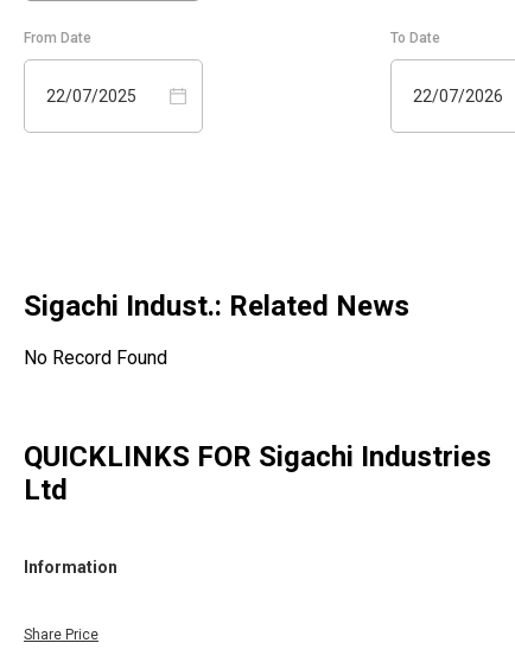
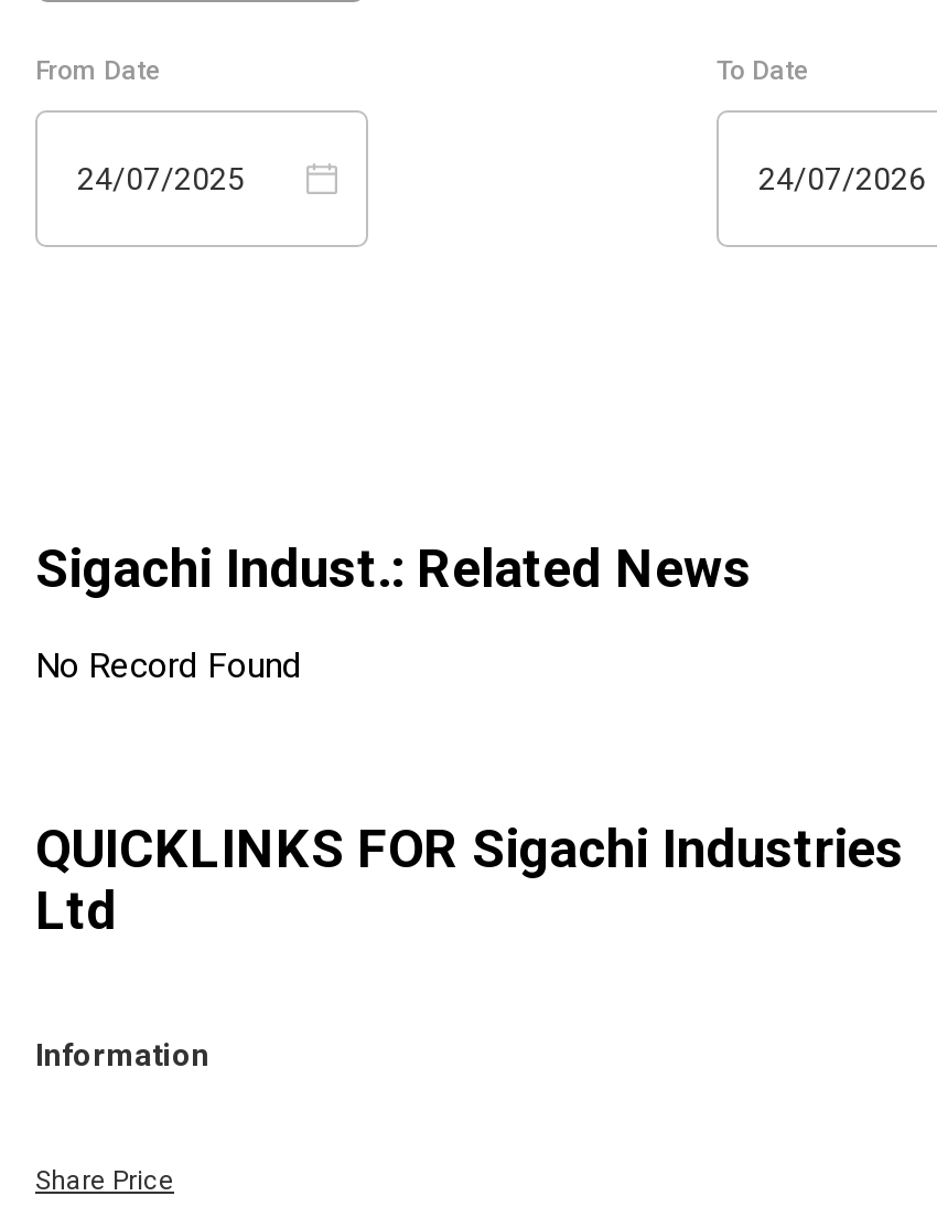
- 22/07/2025
+ 24/07/2025

- 22/07/2026
+ 24/07/2026
